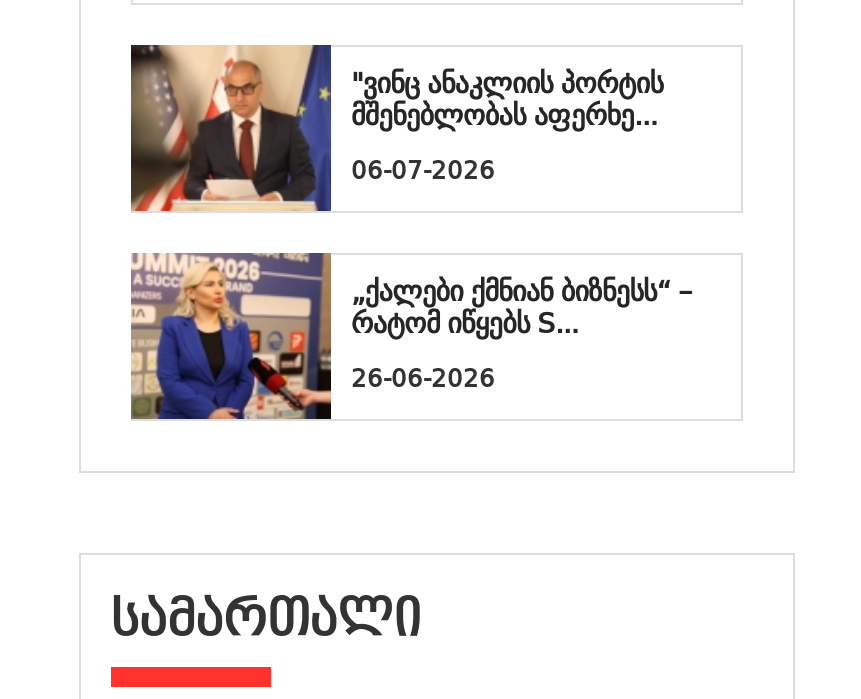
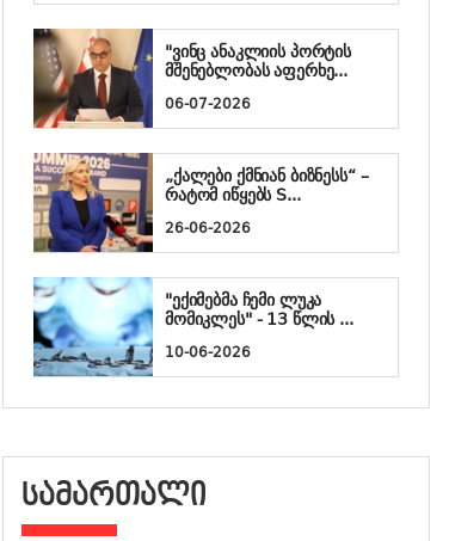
+ [image]
+ "ექიმებმა ჩემი ლუკა
+ მომიკლეს" - 13 წლის ...
+ 10-06-2026
